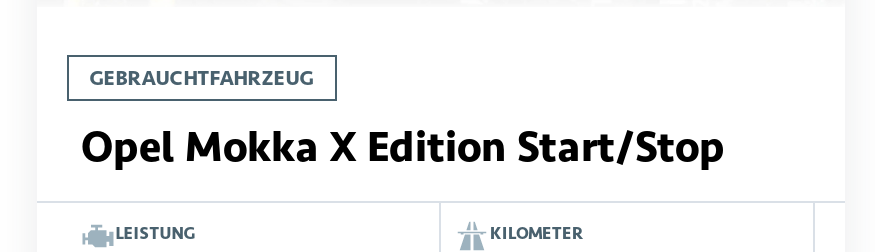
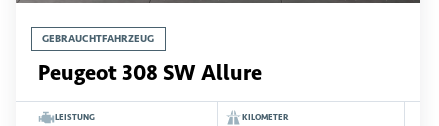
- Opel Mokka X Edition Start/Stop
+ Peugeot 308 SW Allure
